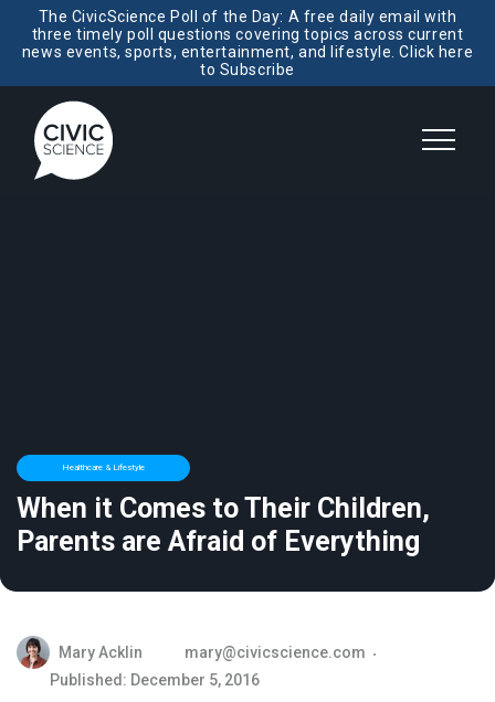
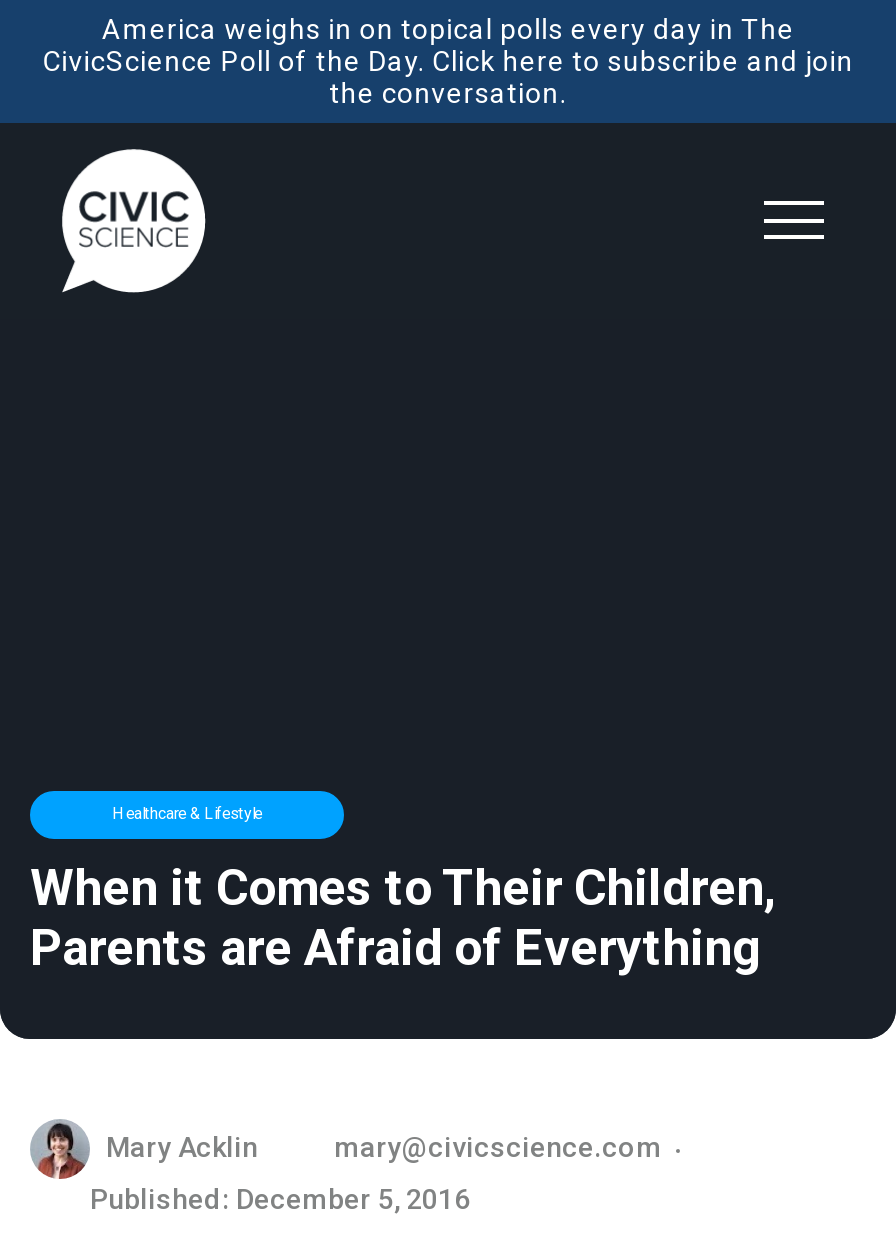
- The CivicScience Poll of the Day: A free daily email with
- three timely poll questions covering topics across current
- news events, sports, entertainment, and lifestyle. Click here
- to Subscribe
+ America weighs in on topical polls every day in The
+ CivicScience Poll of the Day. Click here to subscribe and join
+ the conversation.
